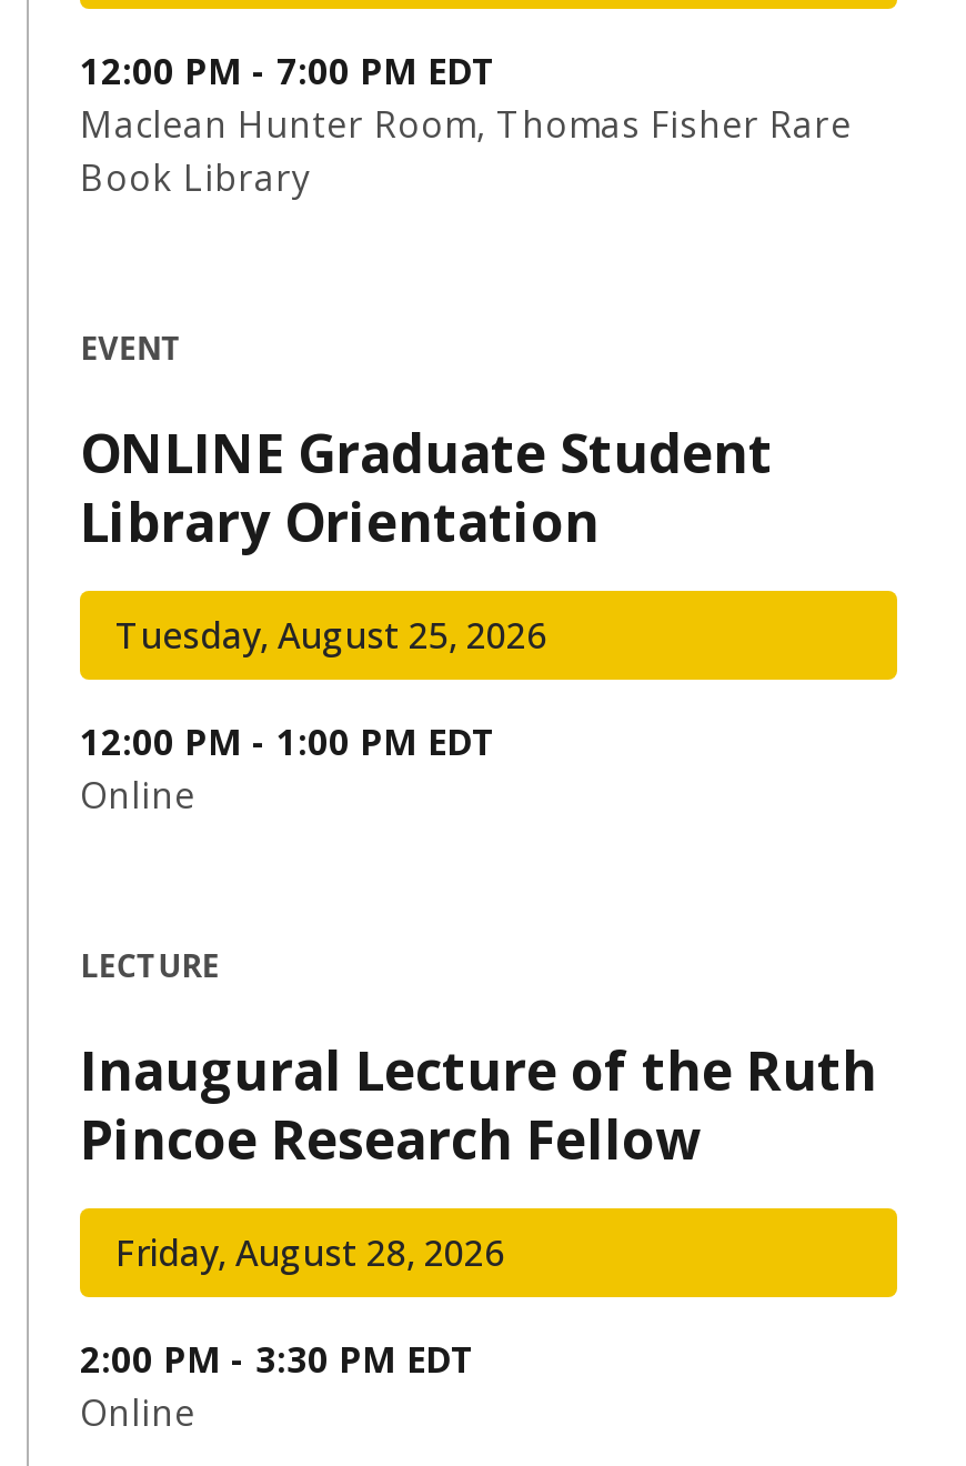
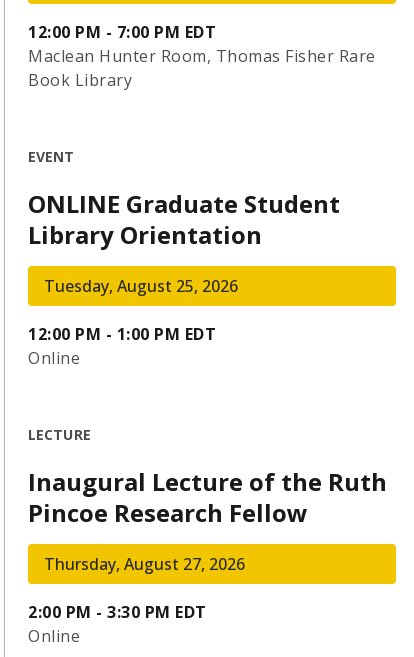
- Friday, August 28, 2026
+ Thursday, August 27, 2026
